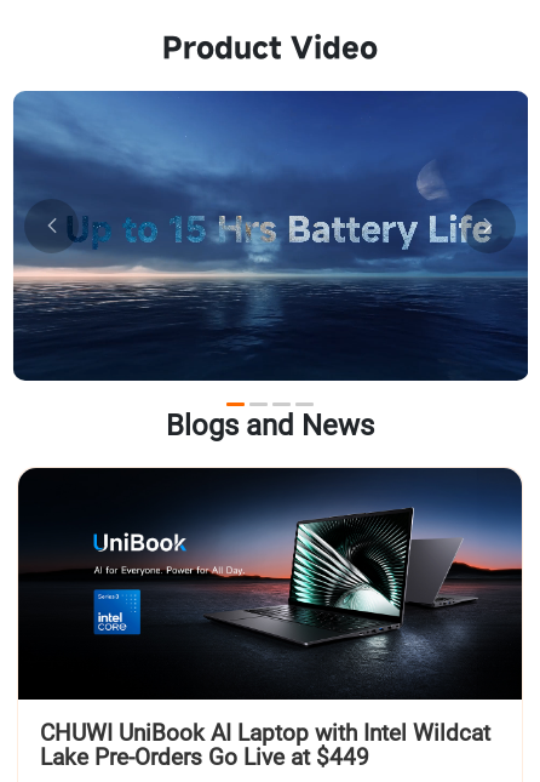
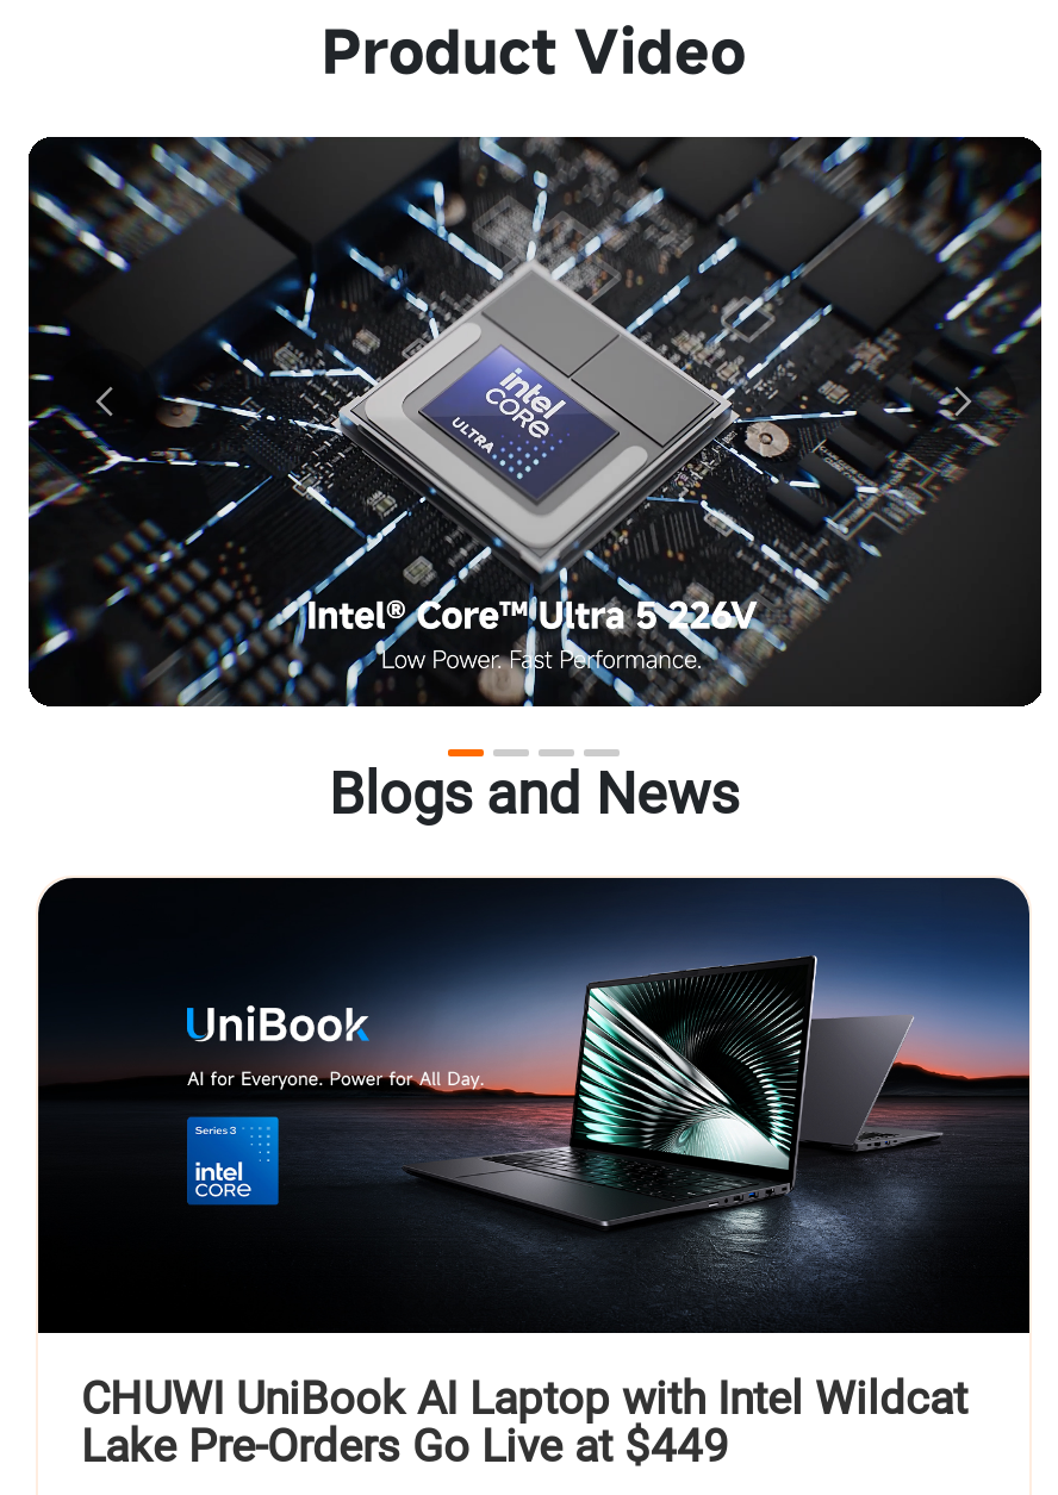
- [image]
+ [image]
